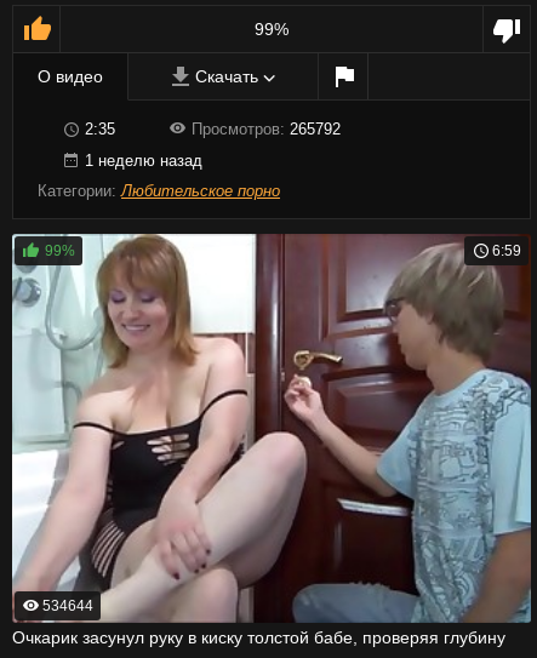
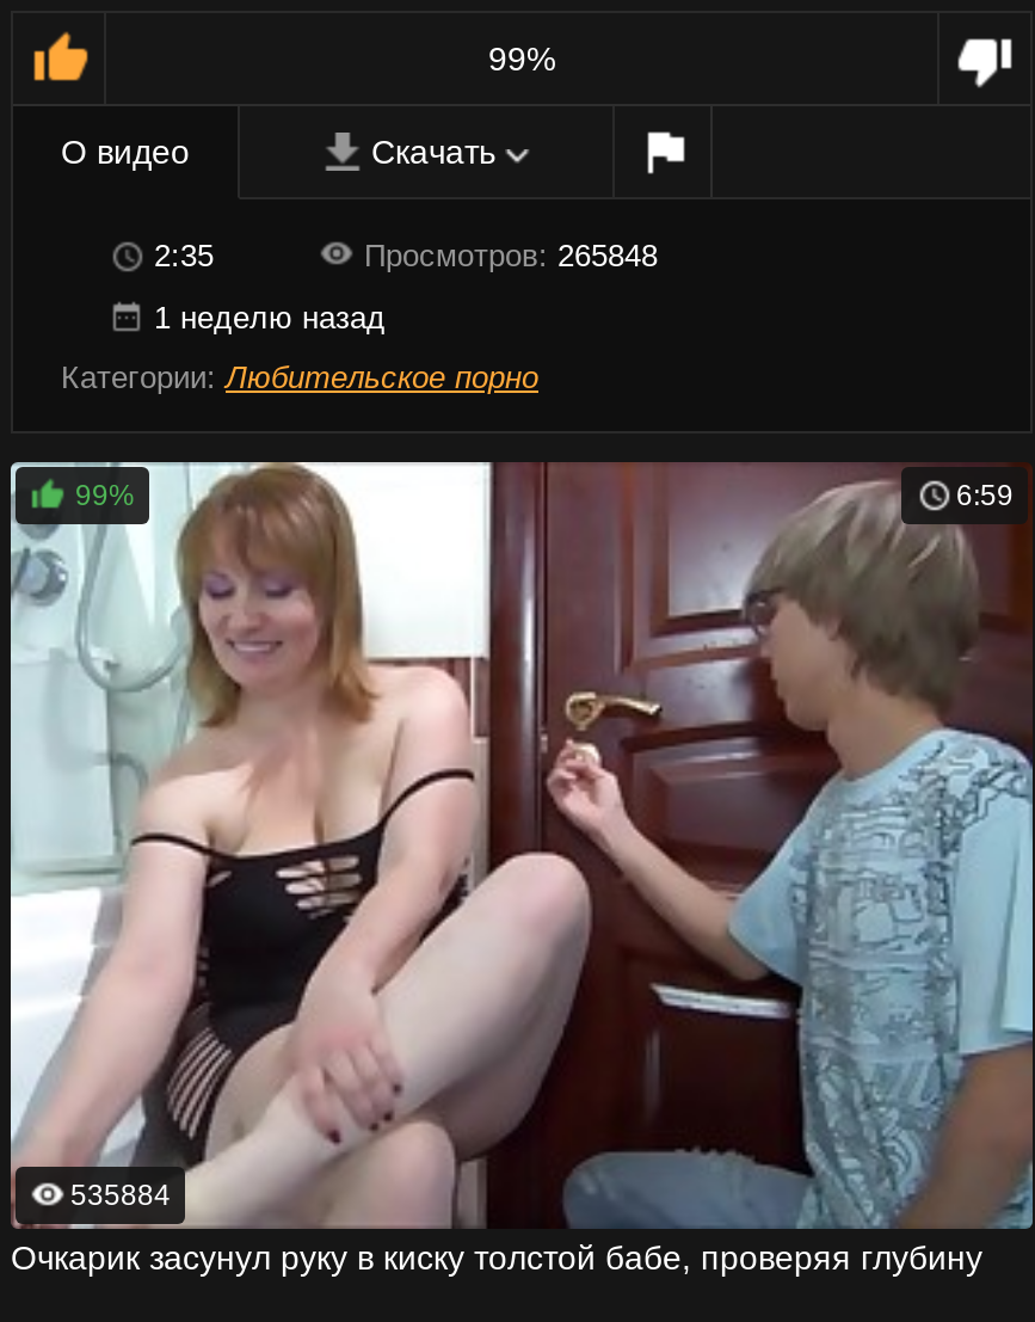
- Просмотров: 265792
+ Просмотров: 265848

- 534644
+ 535884
